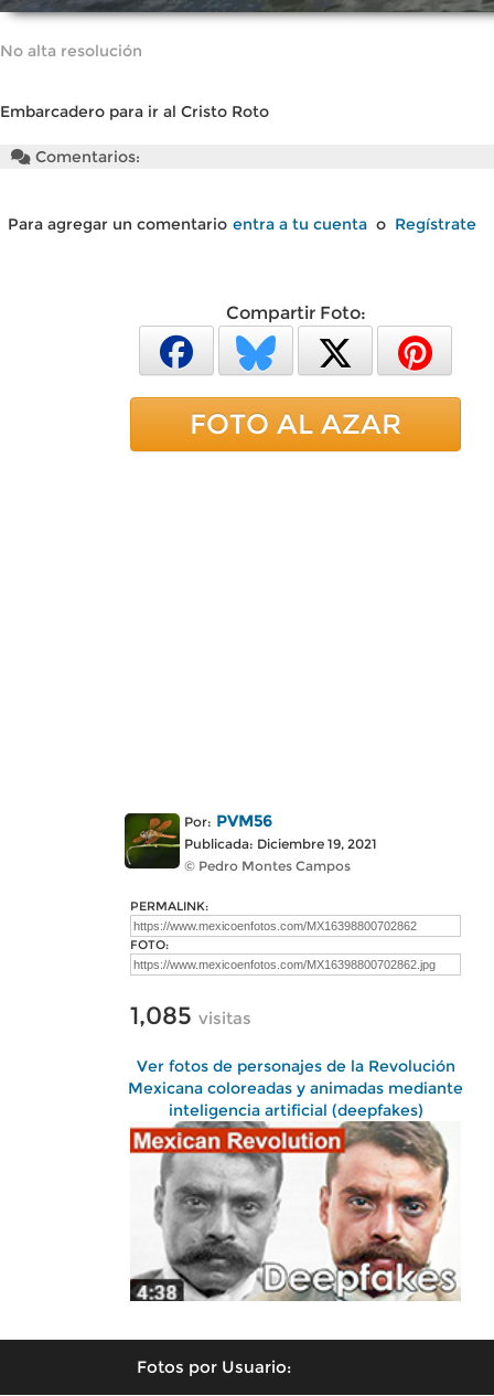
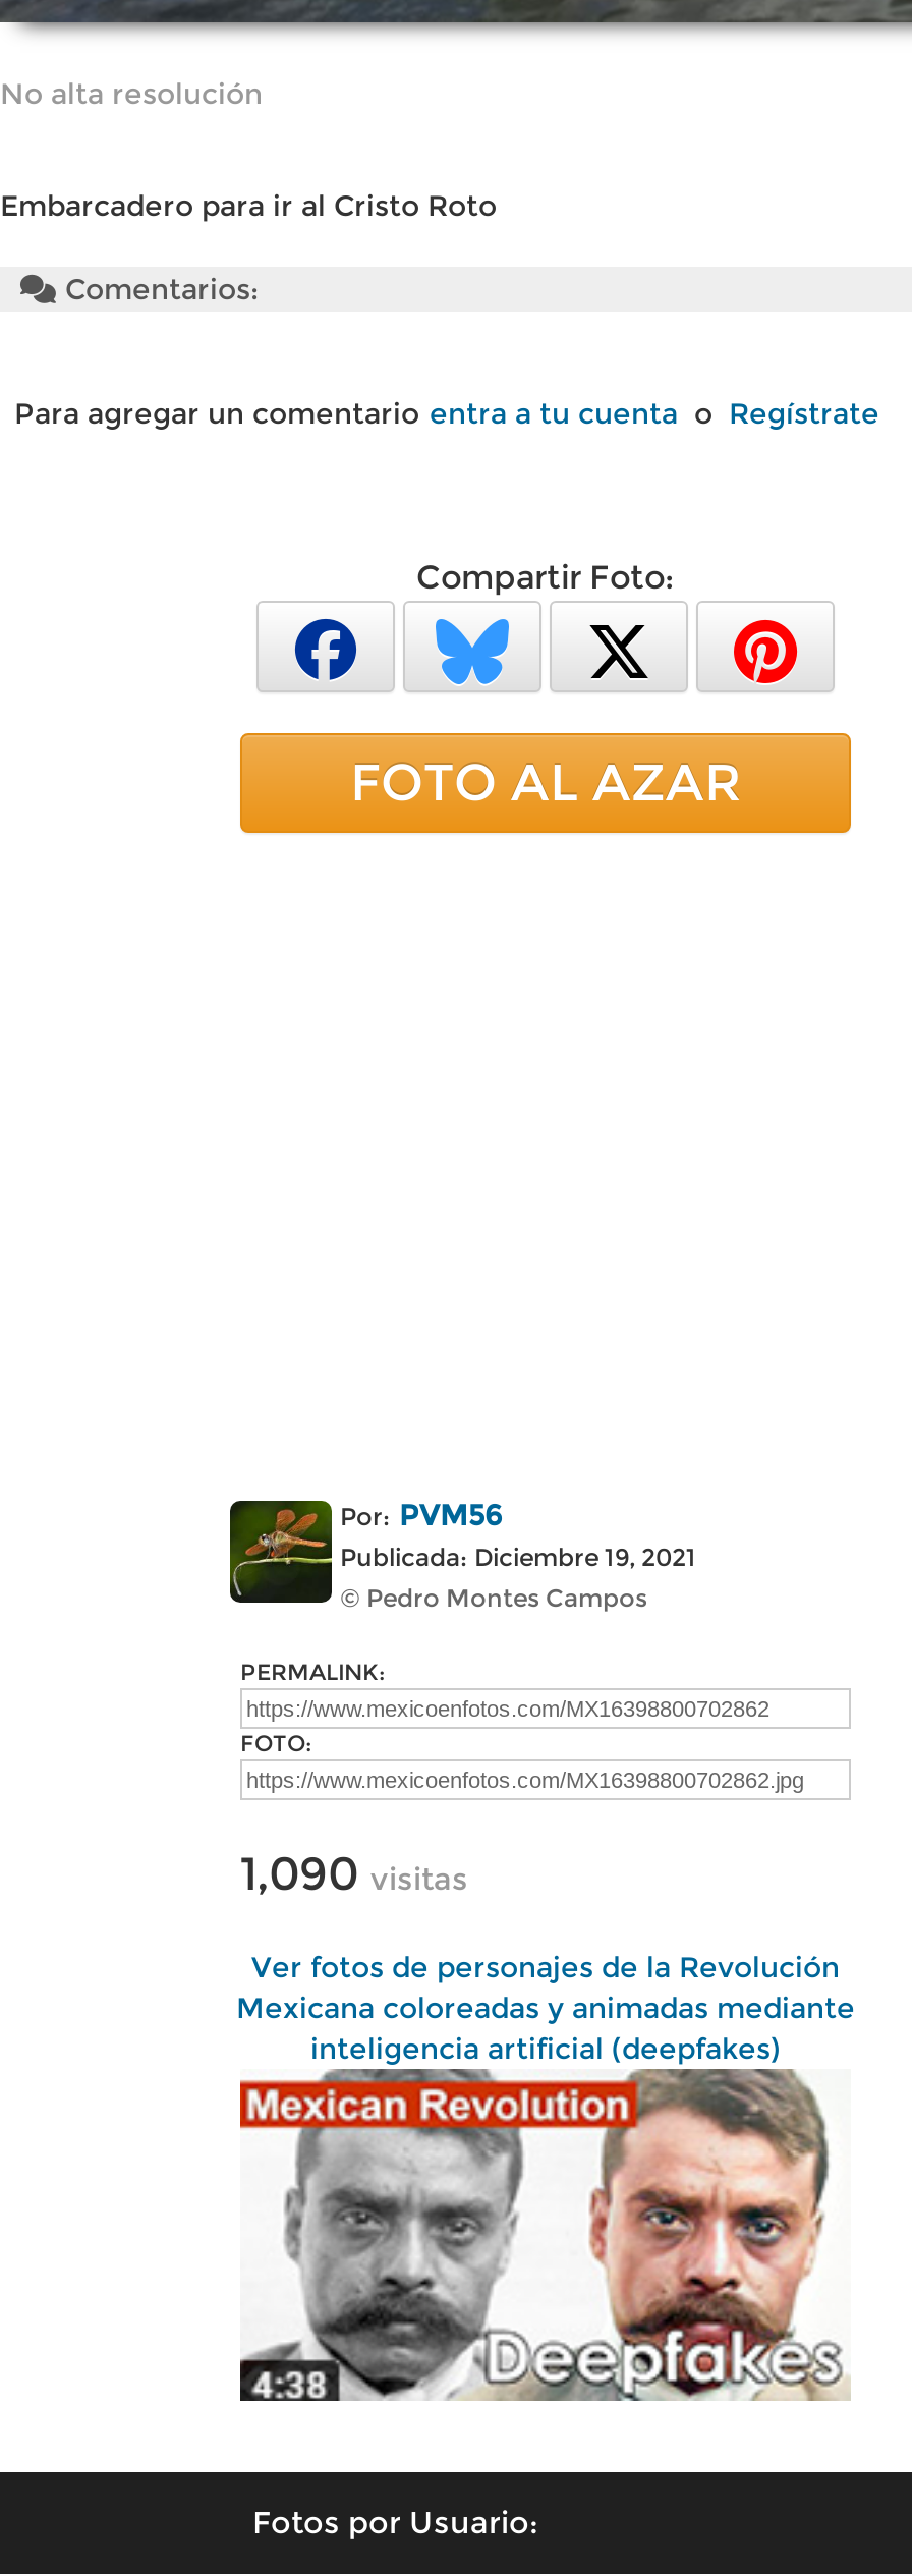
- 1,085 visitas
+ 1,090 visitas
